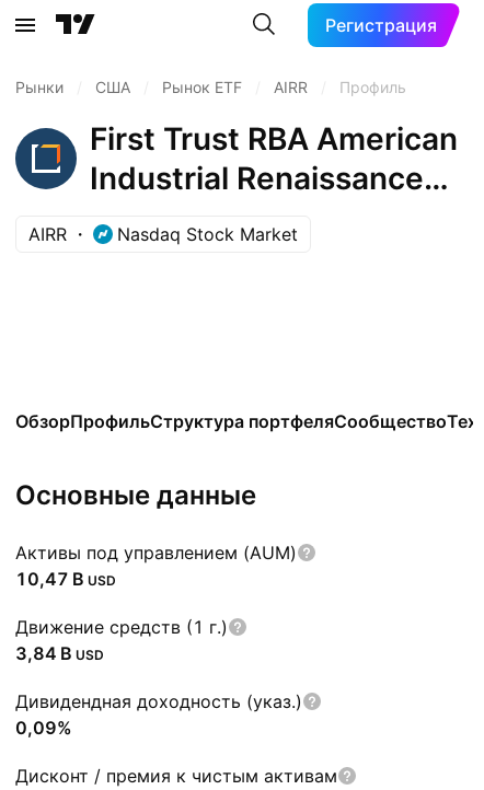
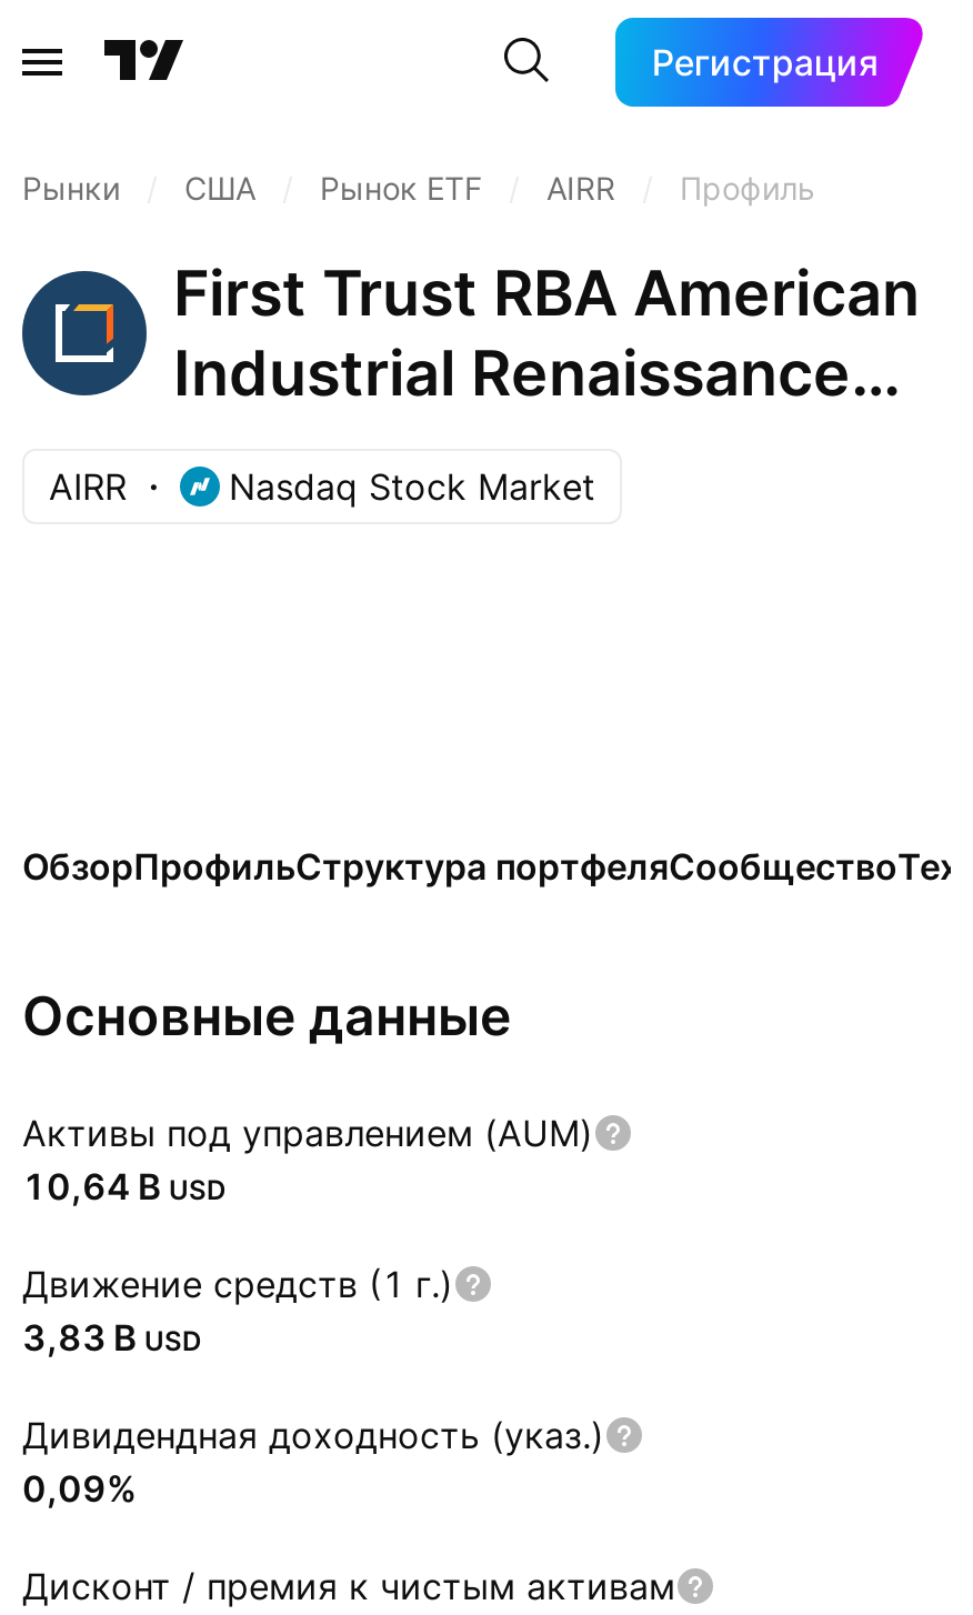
- 10,47 B USD
+ 10,64 B USD

- 3,84 B USD
+ 3,83 B USD
